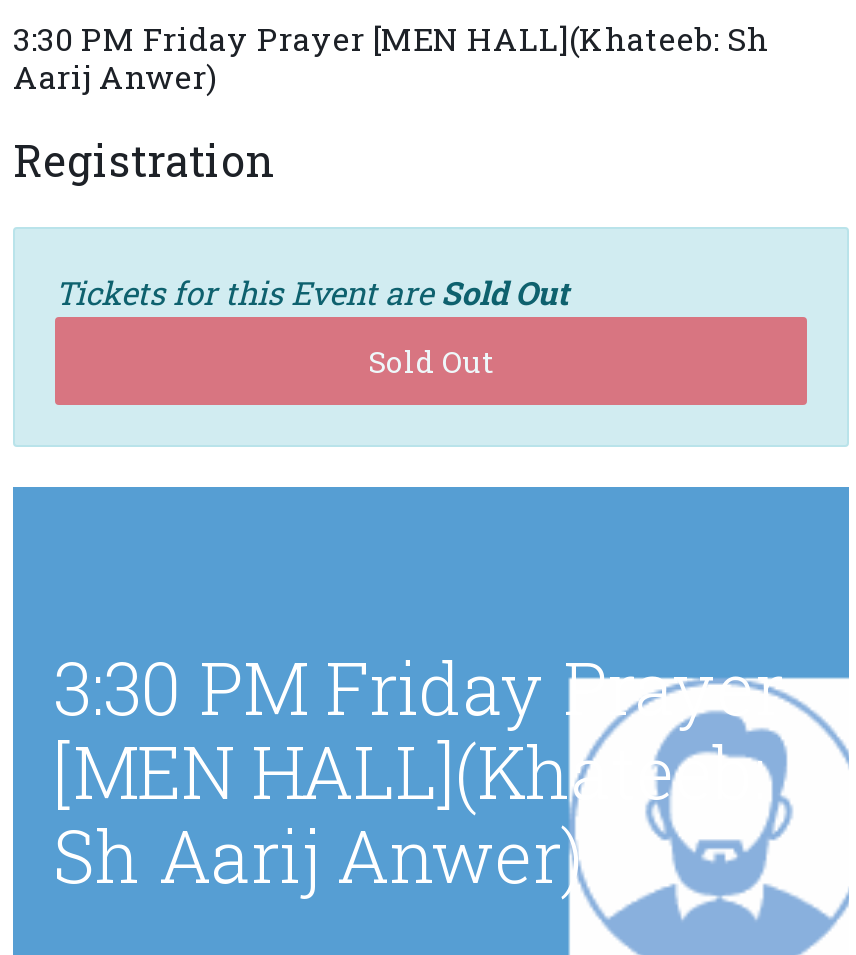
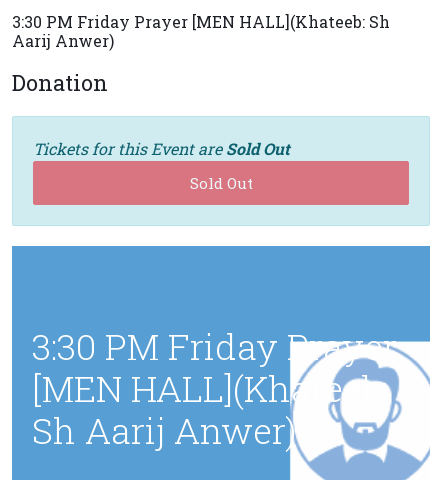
- Registration
+ Donation
